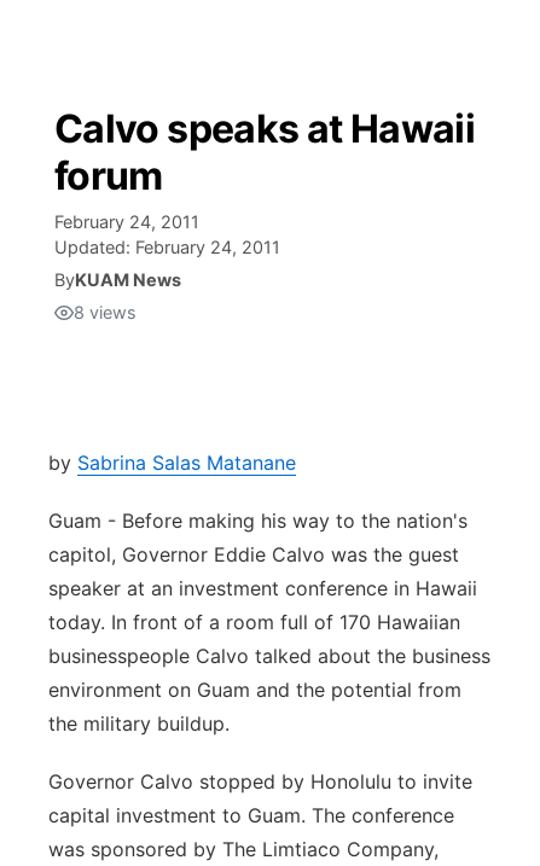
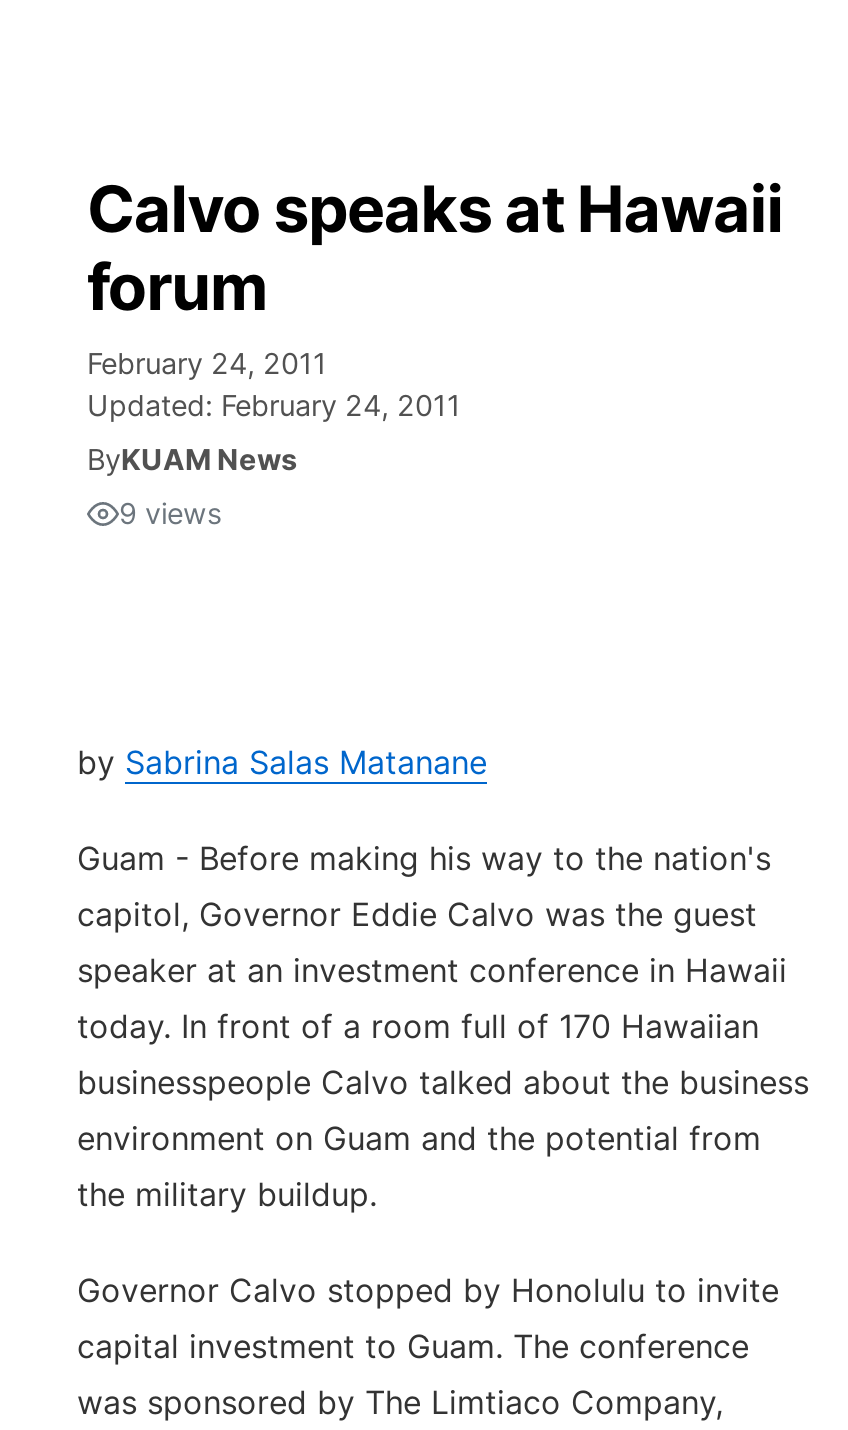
- 8 views
+ 9 views
